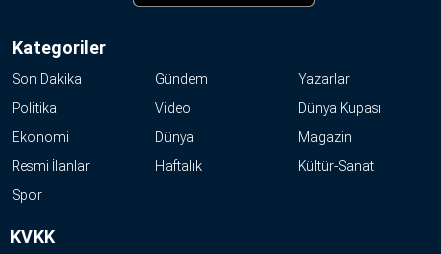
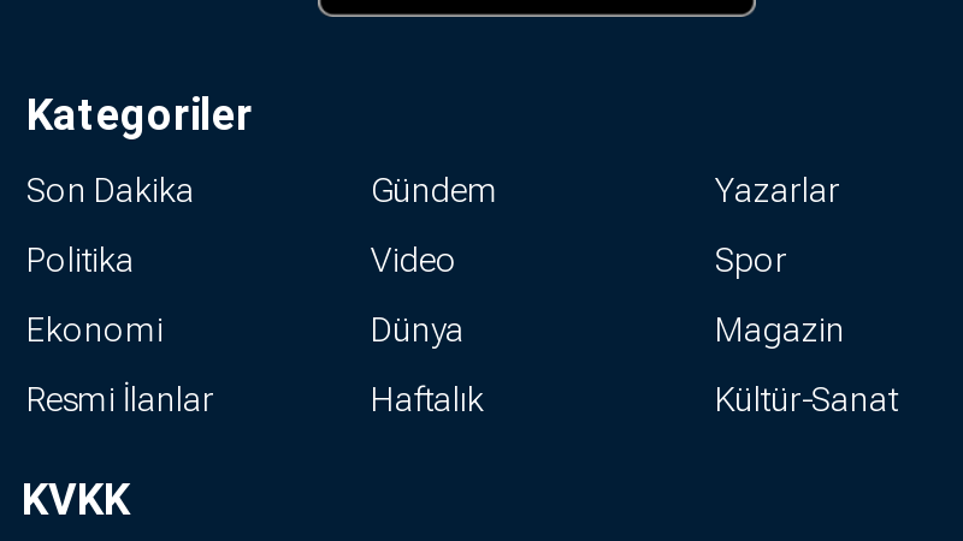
- Dünya Kupası

moved up: Spor
